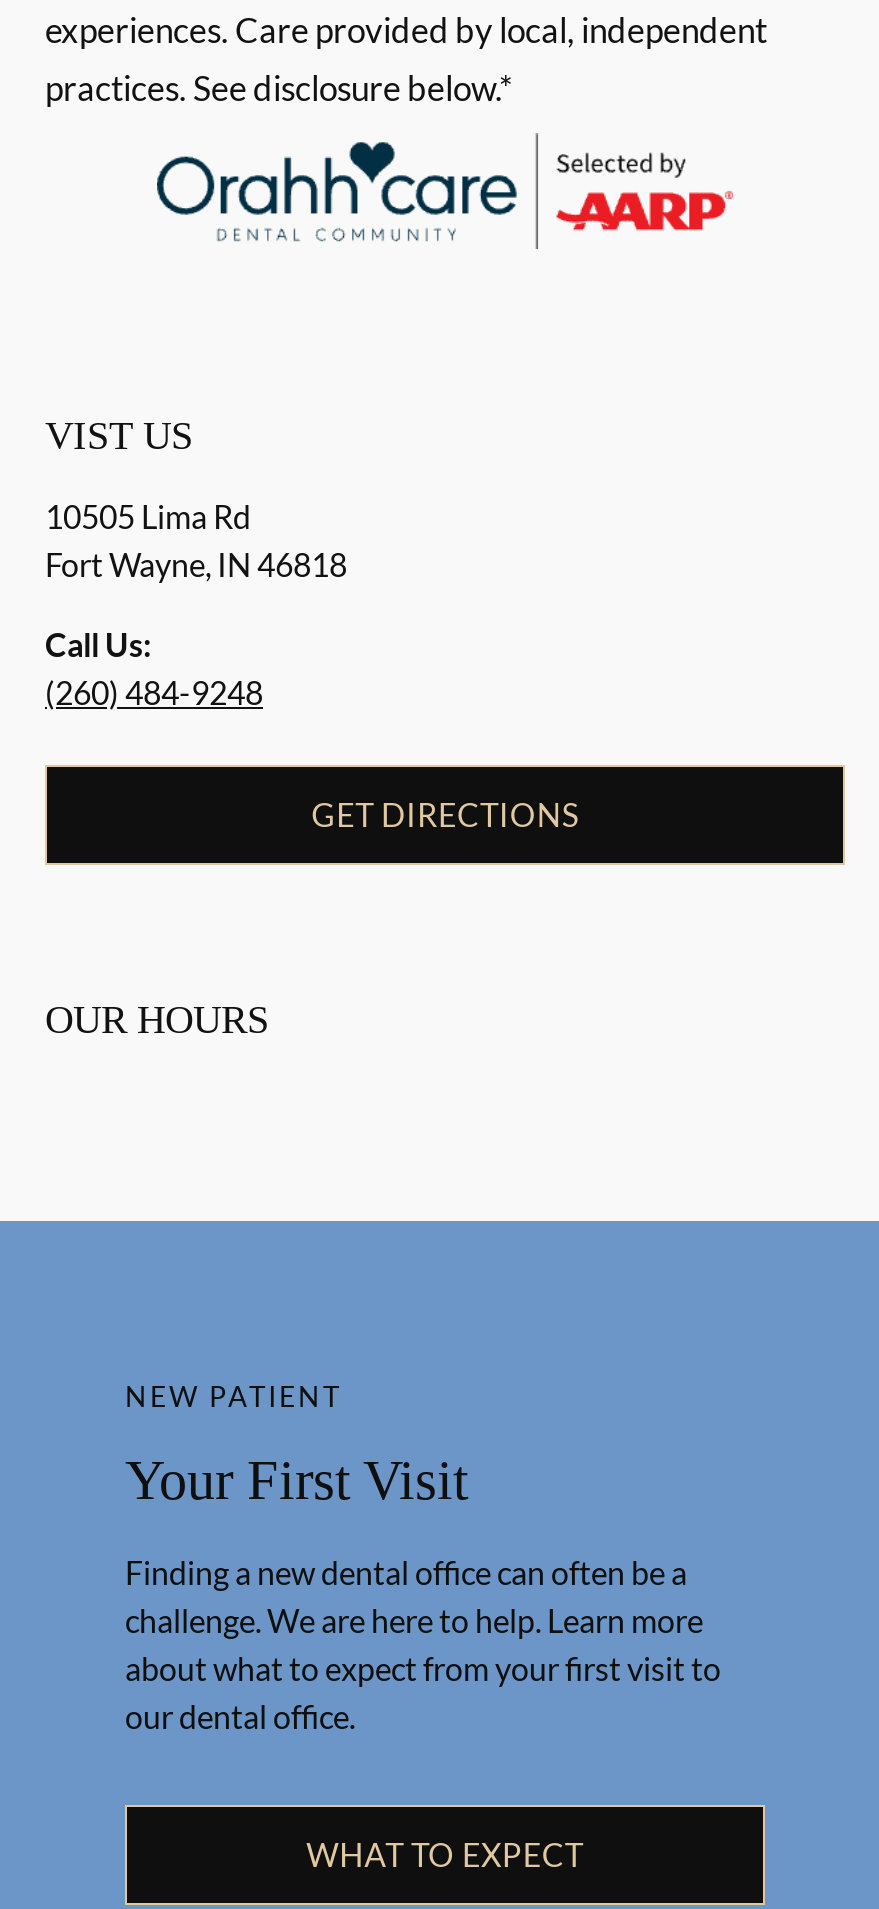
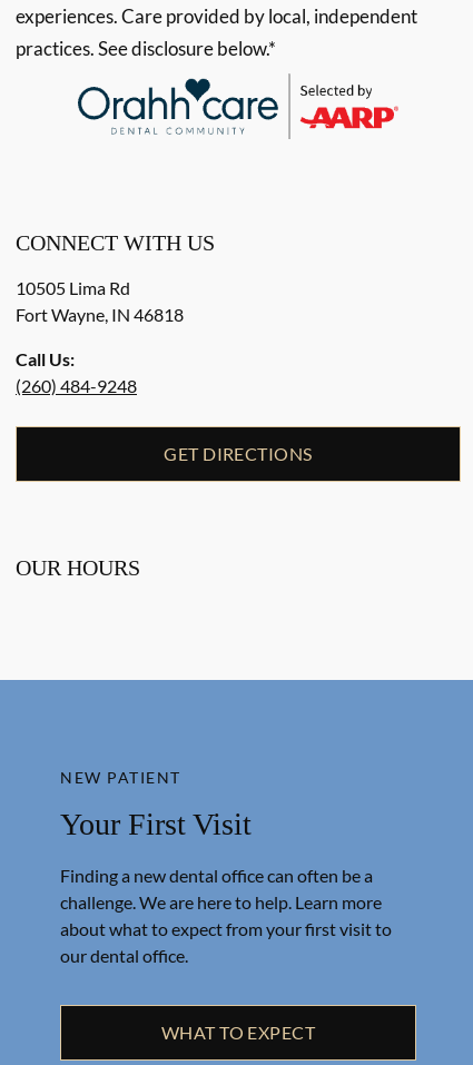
- VIST US
+ CONNECT WITH US
